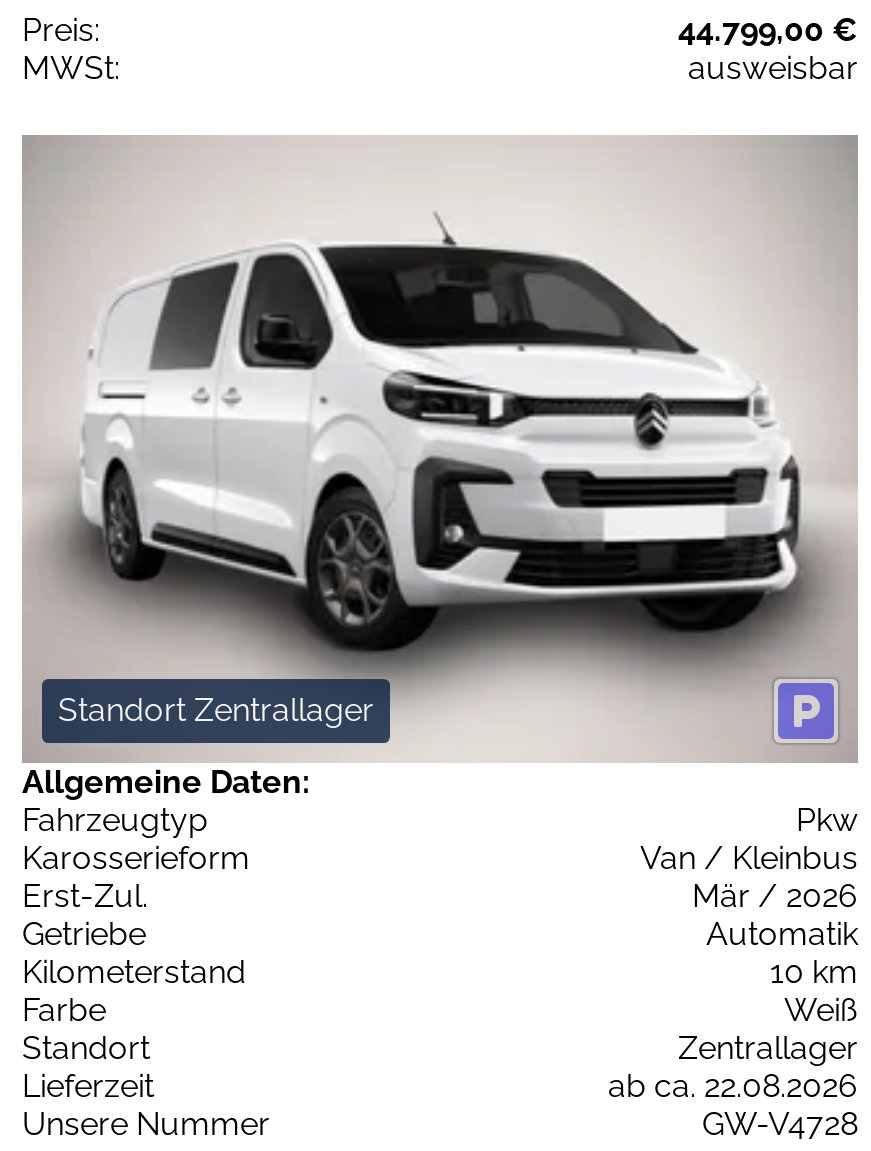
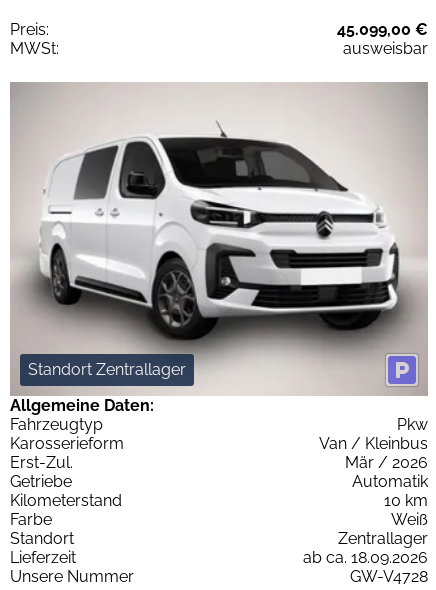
- 44.799,00 €
+ 45.099,00 €

- ab ca. 22.08.2026
+ ab ca. 18.09.2026
